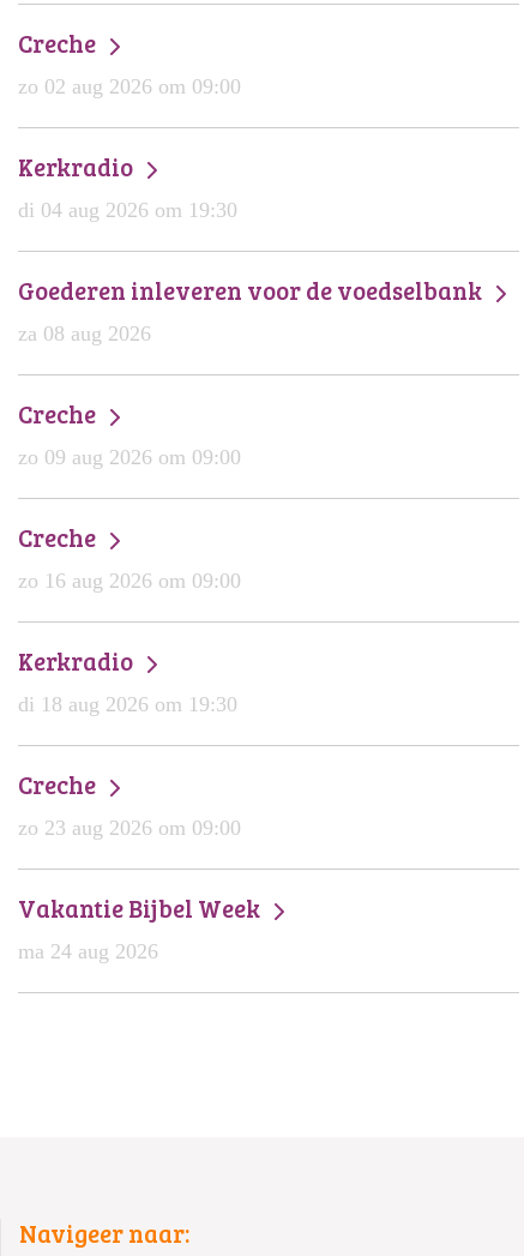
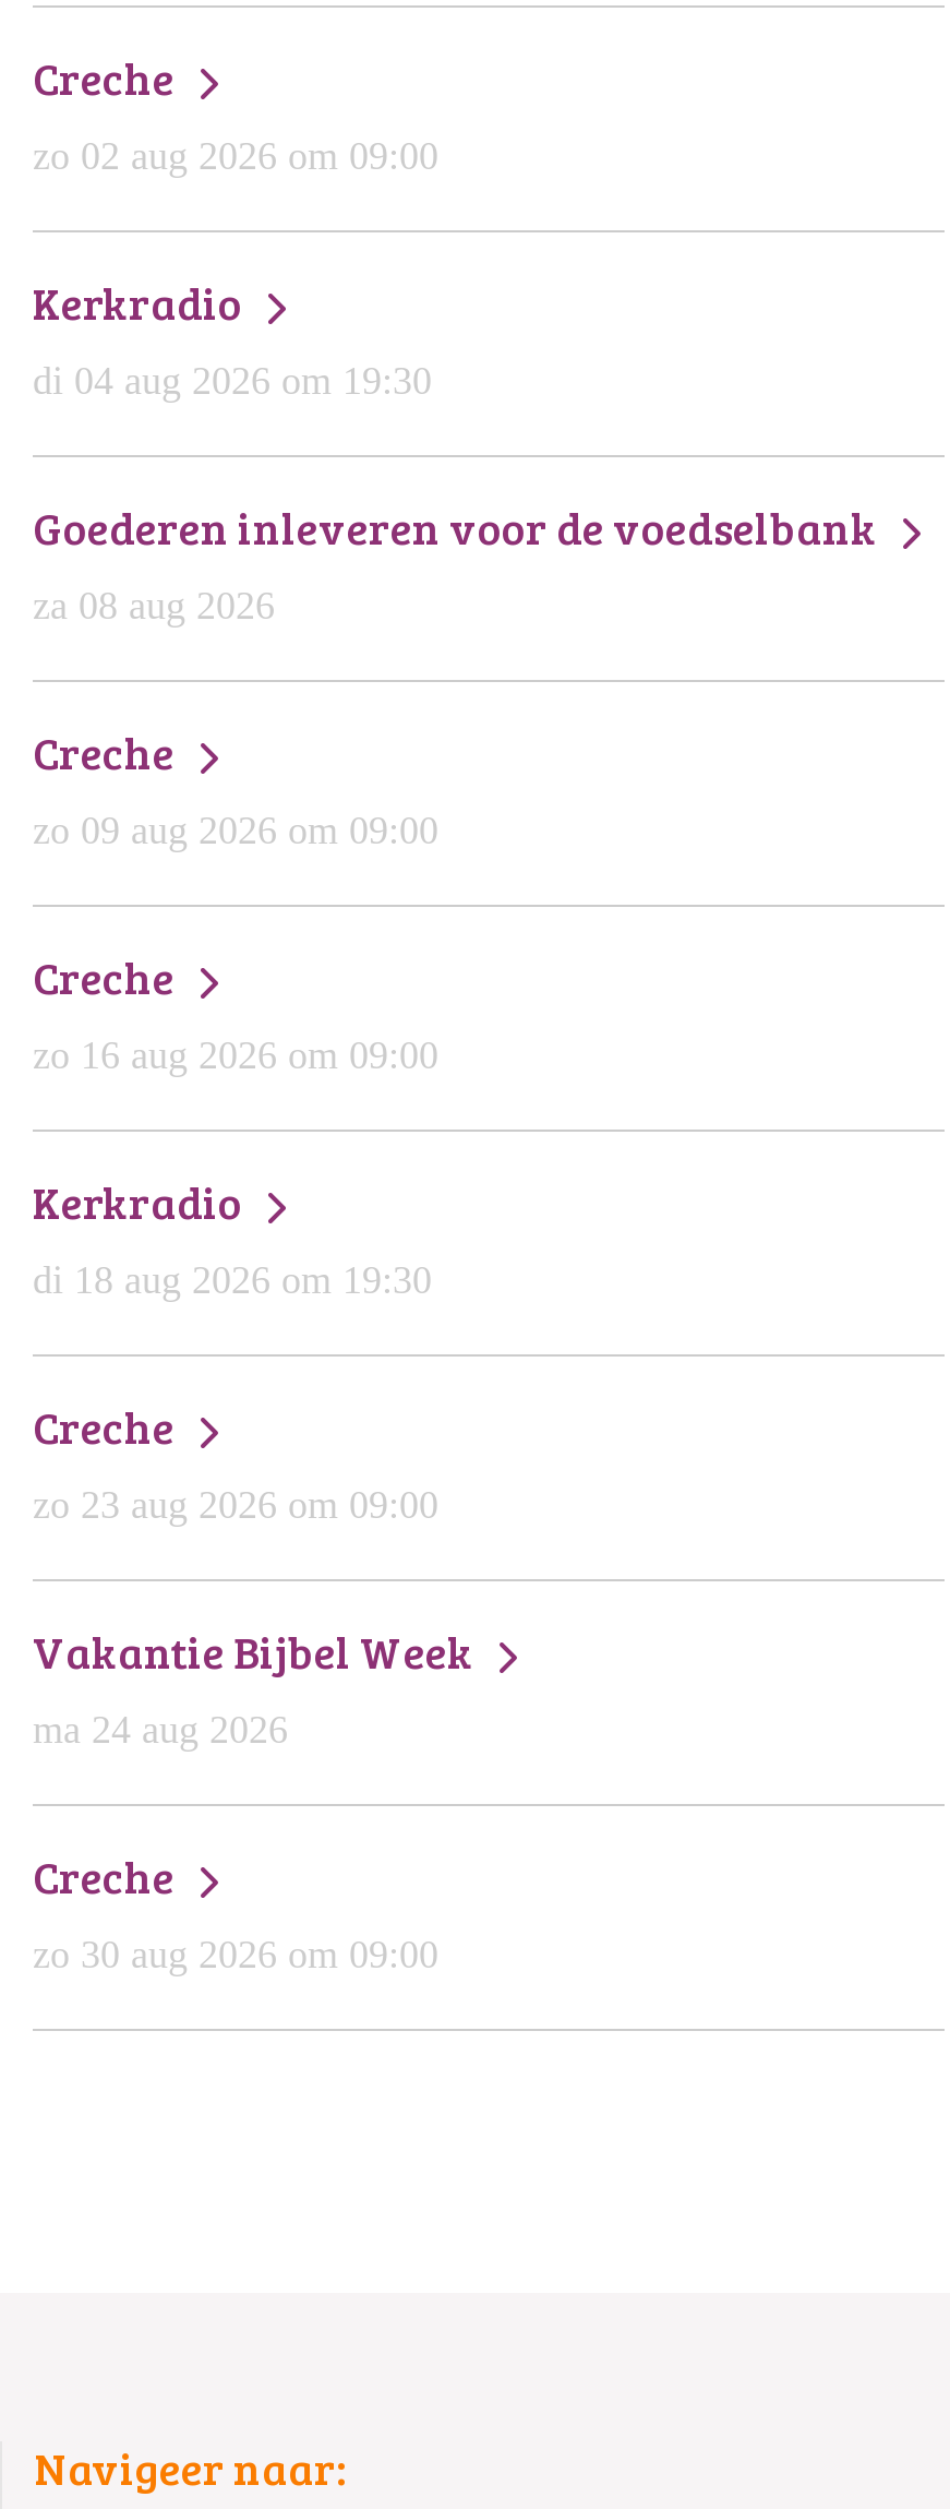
+ Creche
+ zo 30 aug 2026 om 09:00
